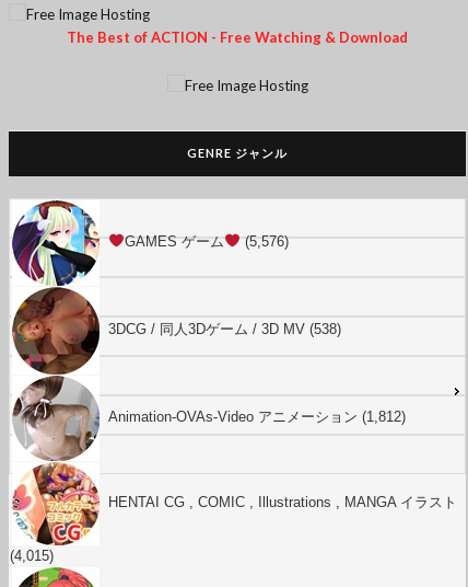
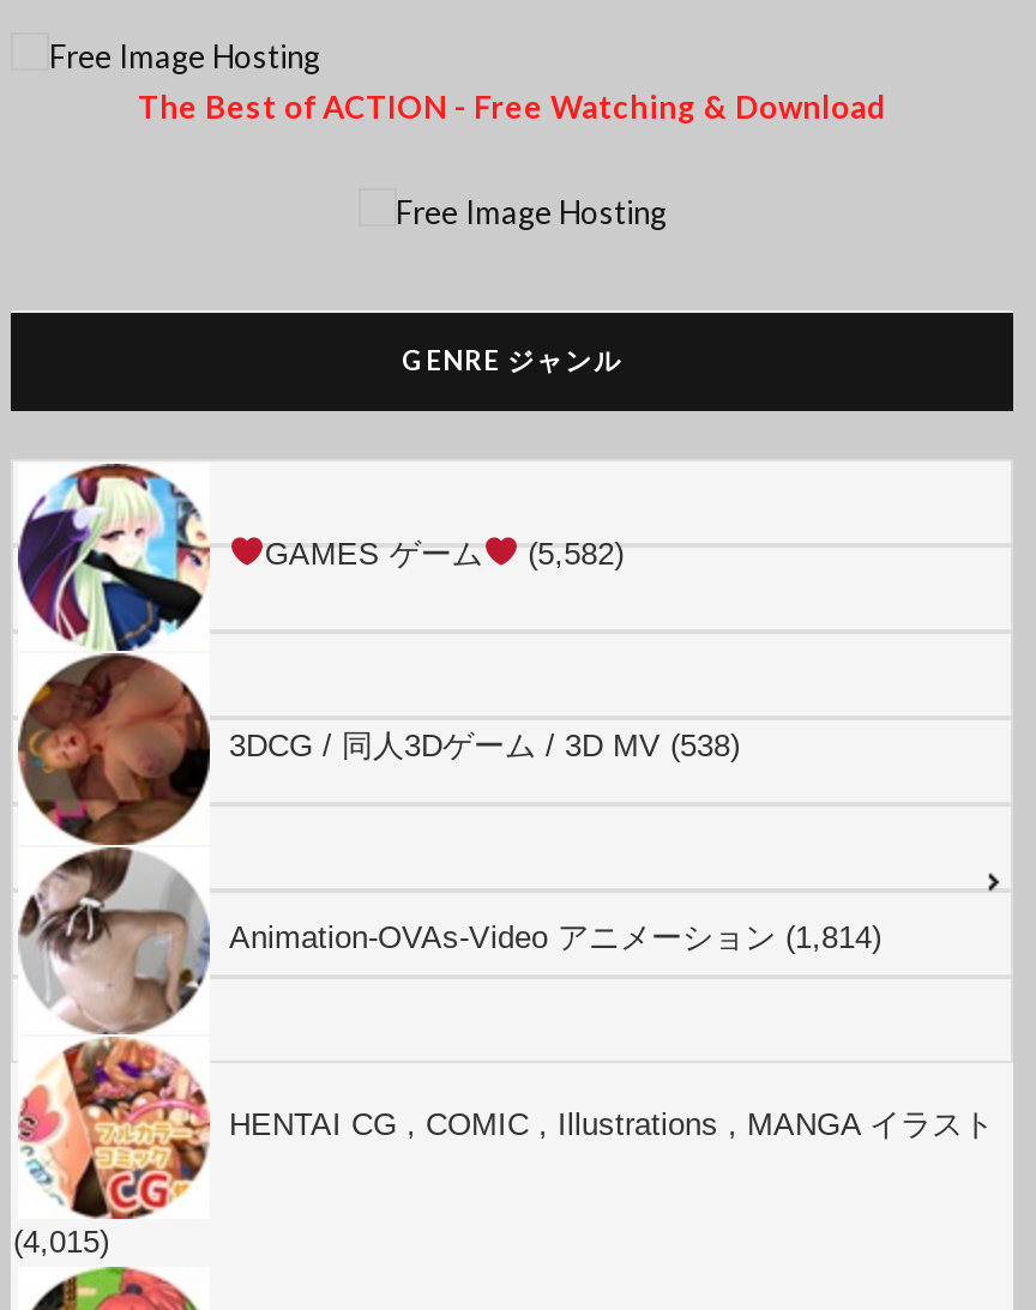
- GAMES ゲーム (5,576)
+ GAMES ゲーム (5,582)

- Animation-OVAs-Video アニメーション (1,812)
+ Animation-OVAs-Video アニメーション (1,814)
